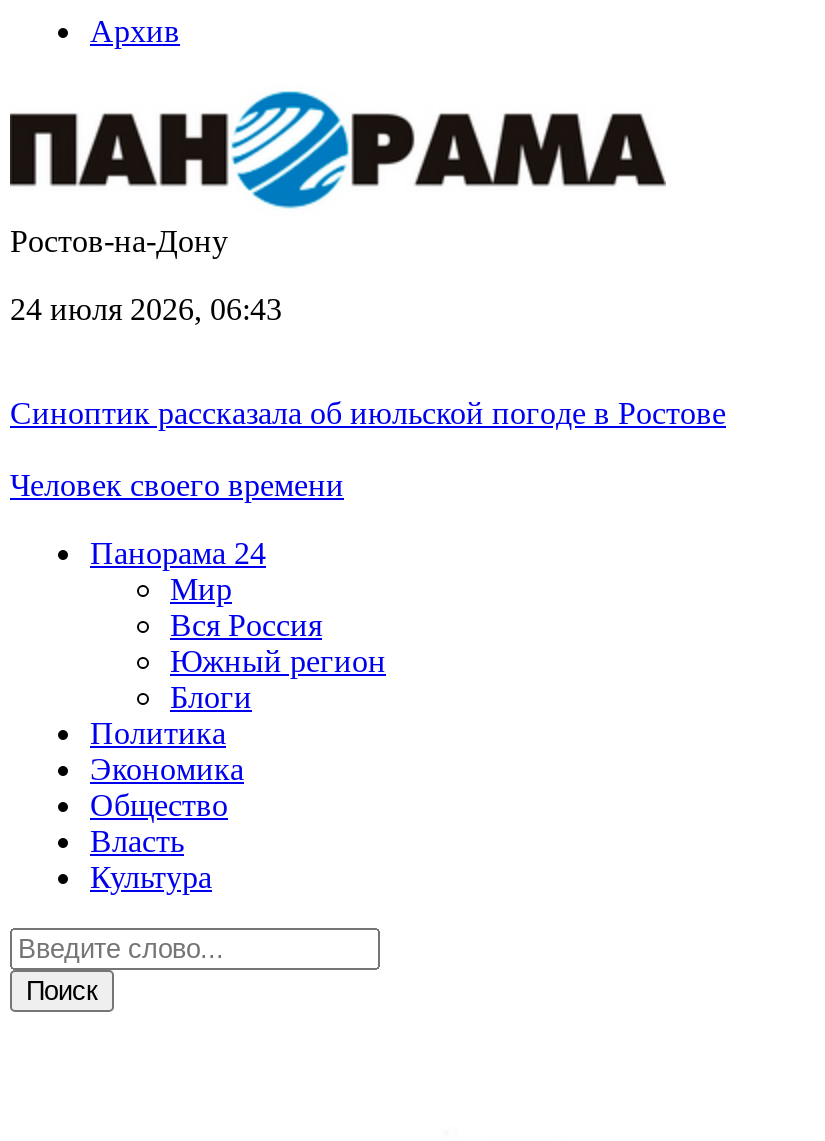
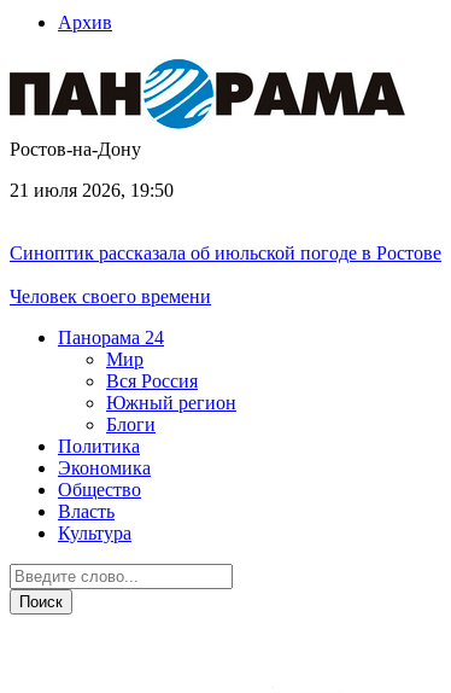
- 24 июля 2026, 06:43
+ 21 июля 2026, 19:50
